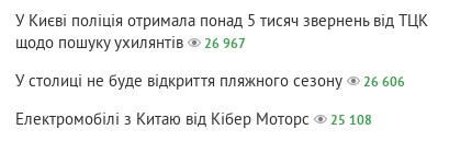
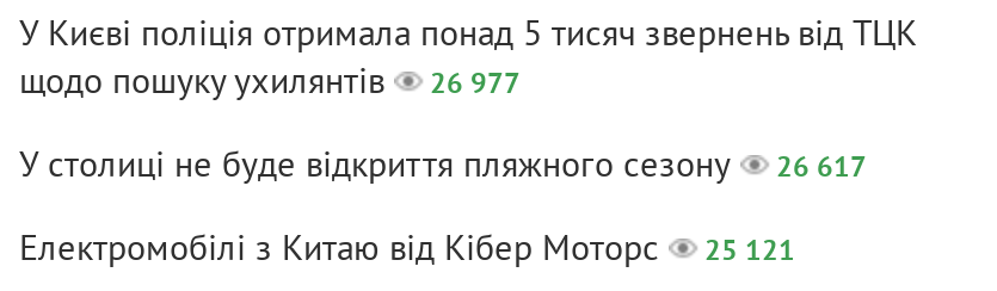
- щодо пошуку ухилянтів 26 967
+ щодо пошуку ухилянтів 26 977

- У столиці не буде відкриття пляжного сезону 26 606
+ У столиці не буде відкриття пляжного сезону 26 617

- Електромобілі з Китаю від Кібер Моторс 25 108
+ Електромобілі з Китаю від Кібер Моторс 25 121
